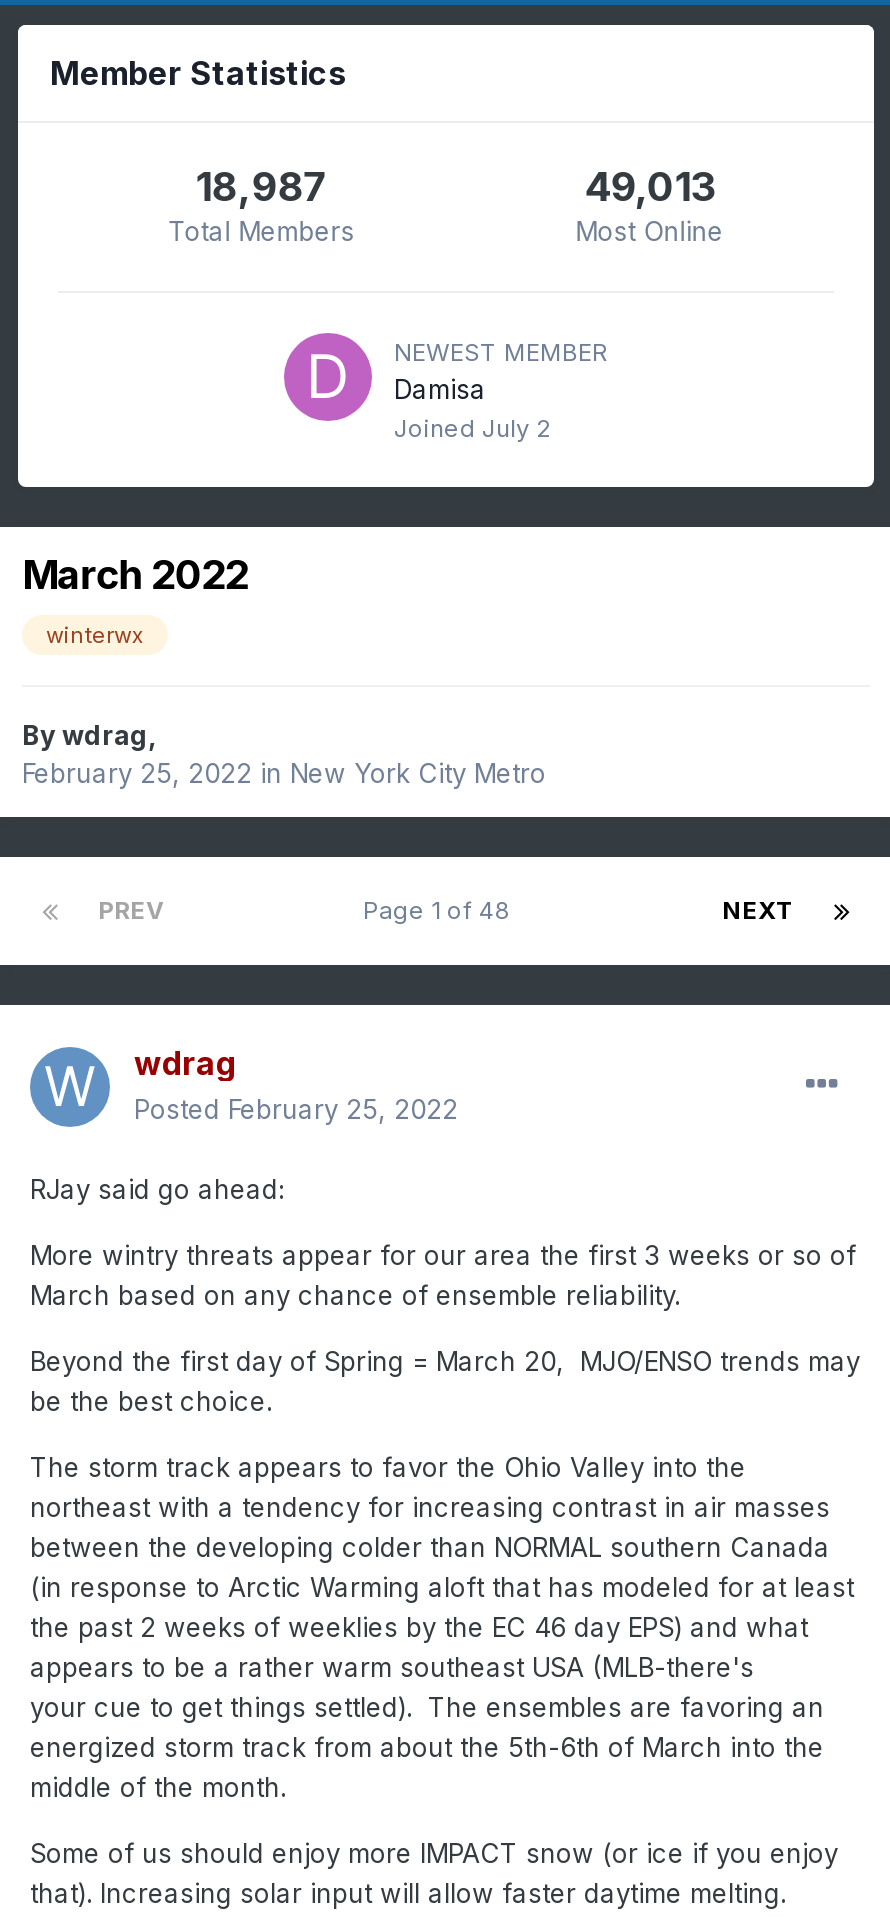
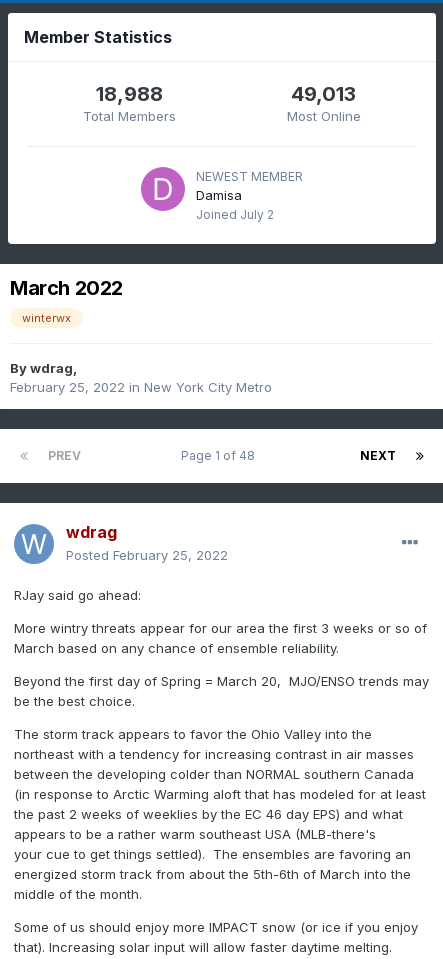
- 18,987
+ 18,988
